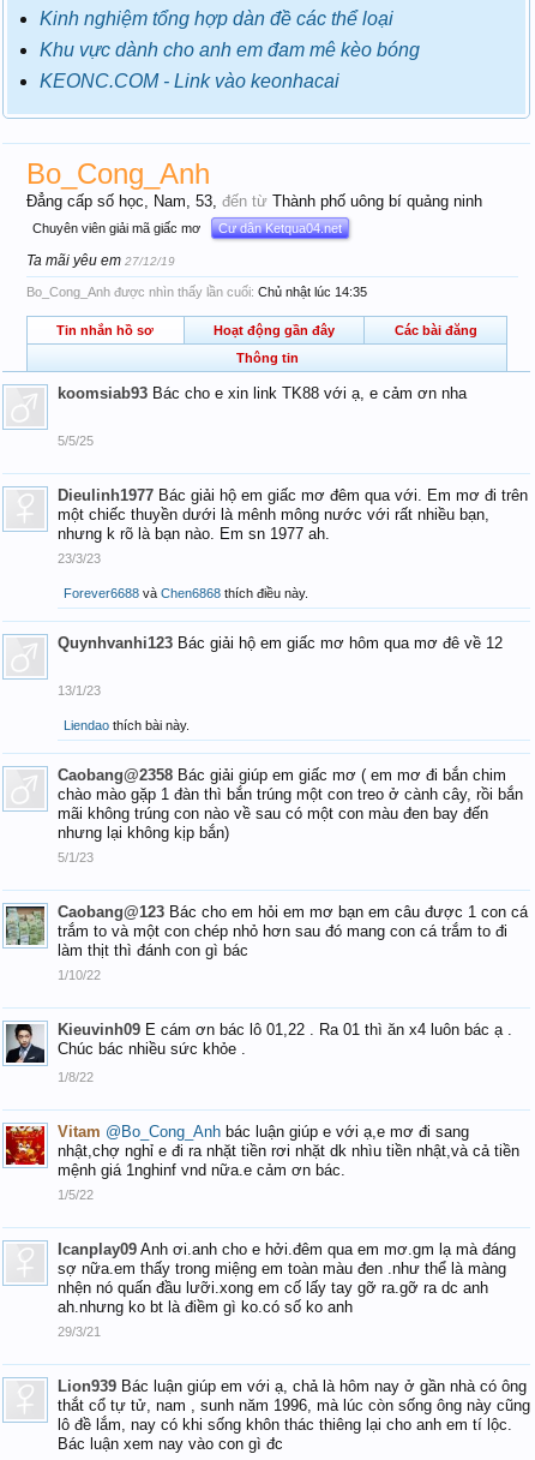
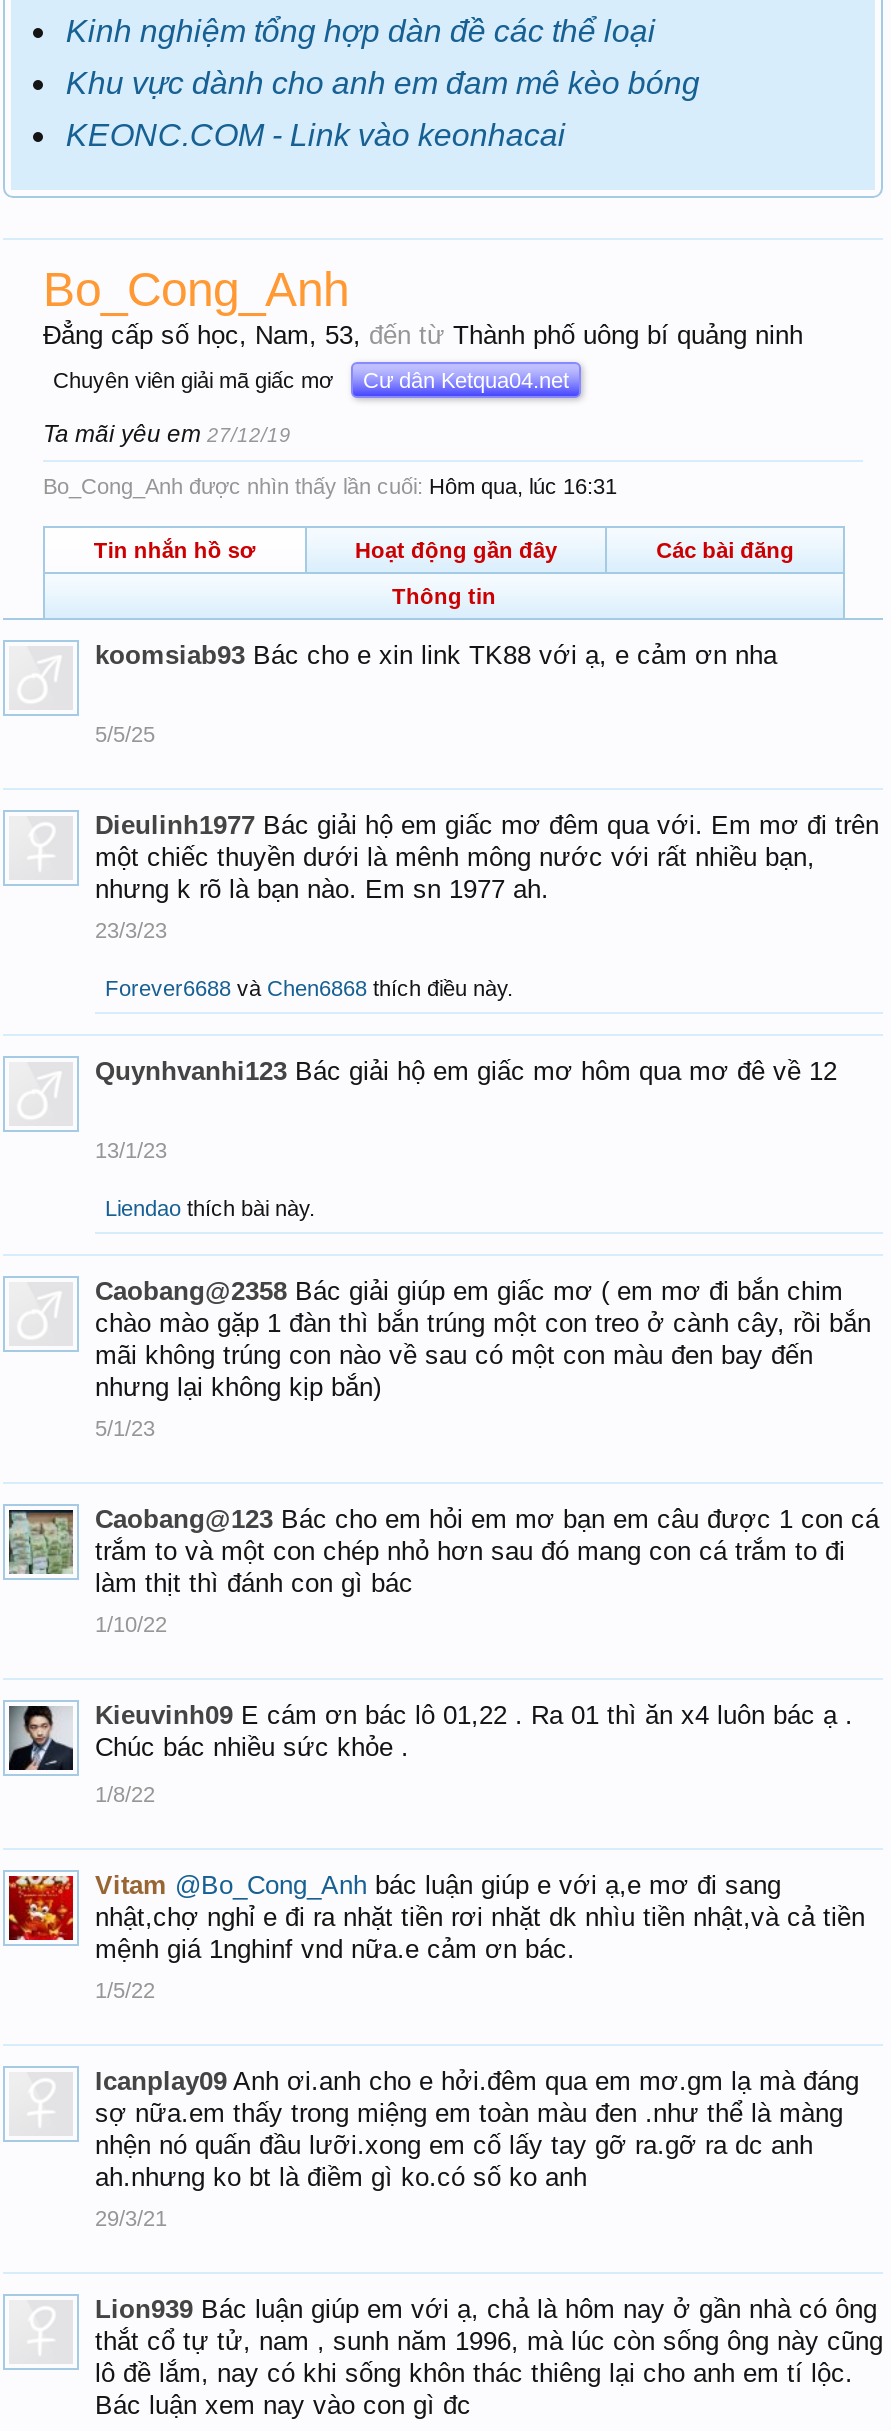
- Bo_Cong_Anh được nhìn thấy lần cuối: Chủ nhật lúc 14:35
+ Bo_Cong_Anh được nhìn thấy lần cuối: Hôm qua, lúc 16:31
